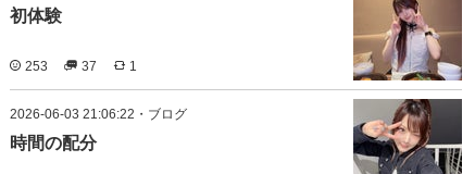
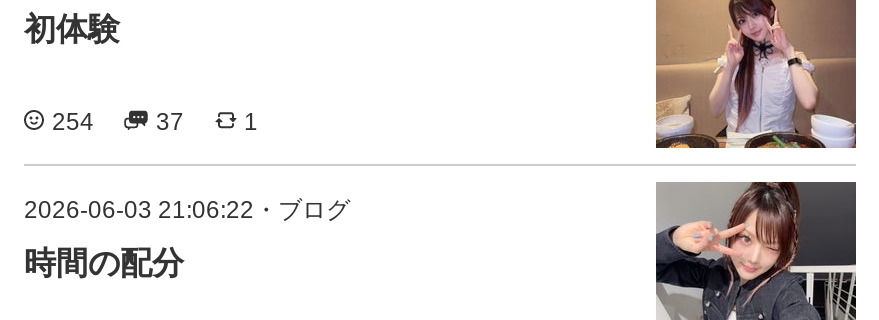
- 253
+ 254
